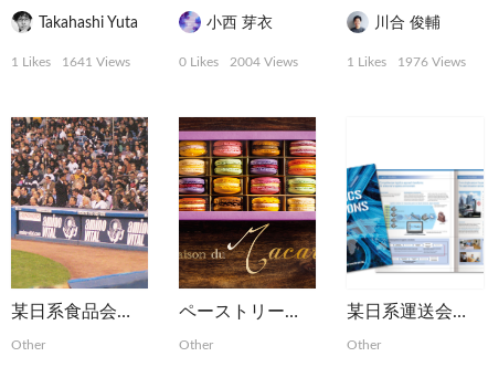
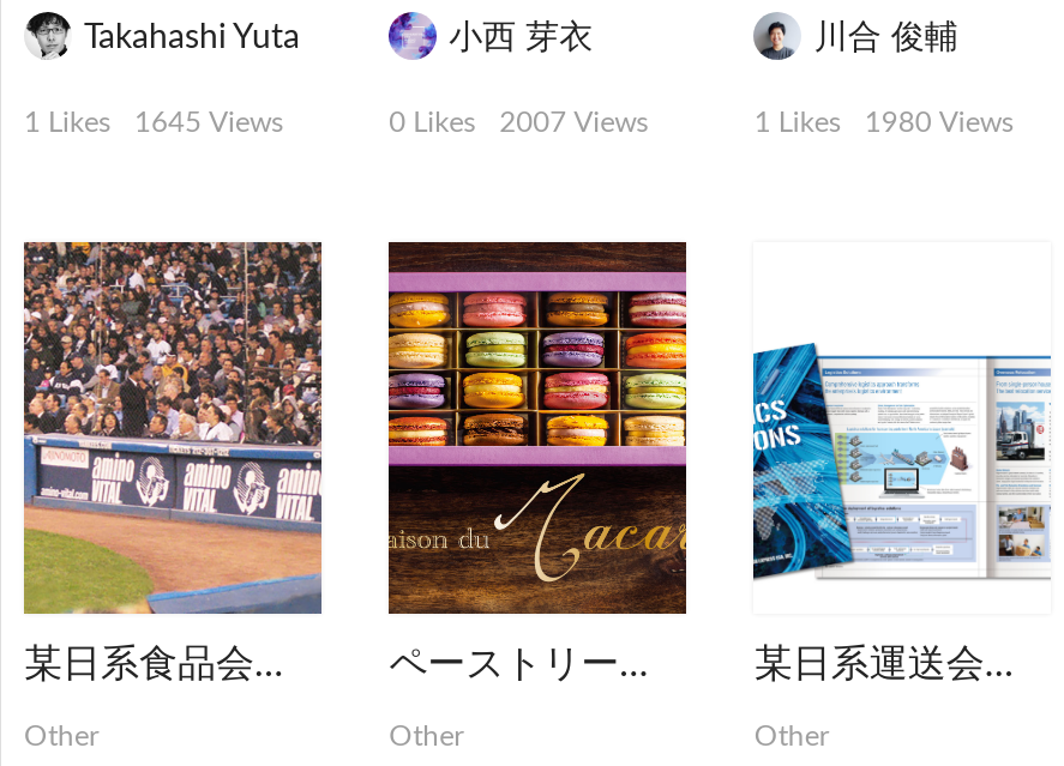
- 1 Likes 1641 Views
+ 1 Likes 1645 Views

- 2004 Views
+ 2007 Views

- 1 Likes 1976 Views
+ 1 Likes 1980 Views
